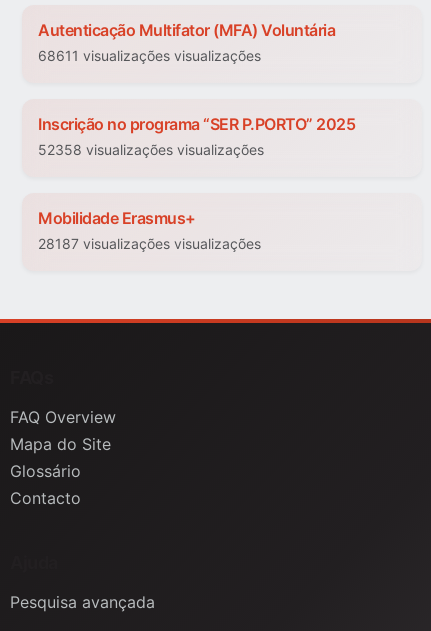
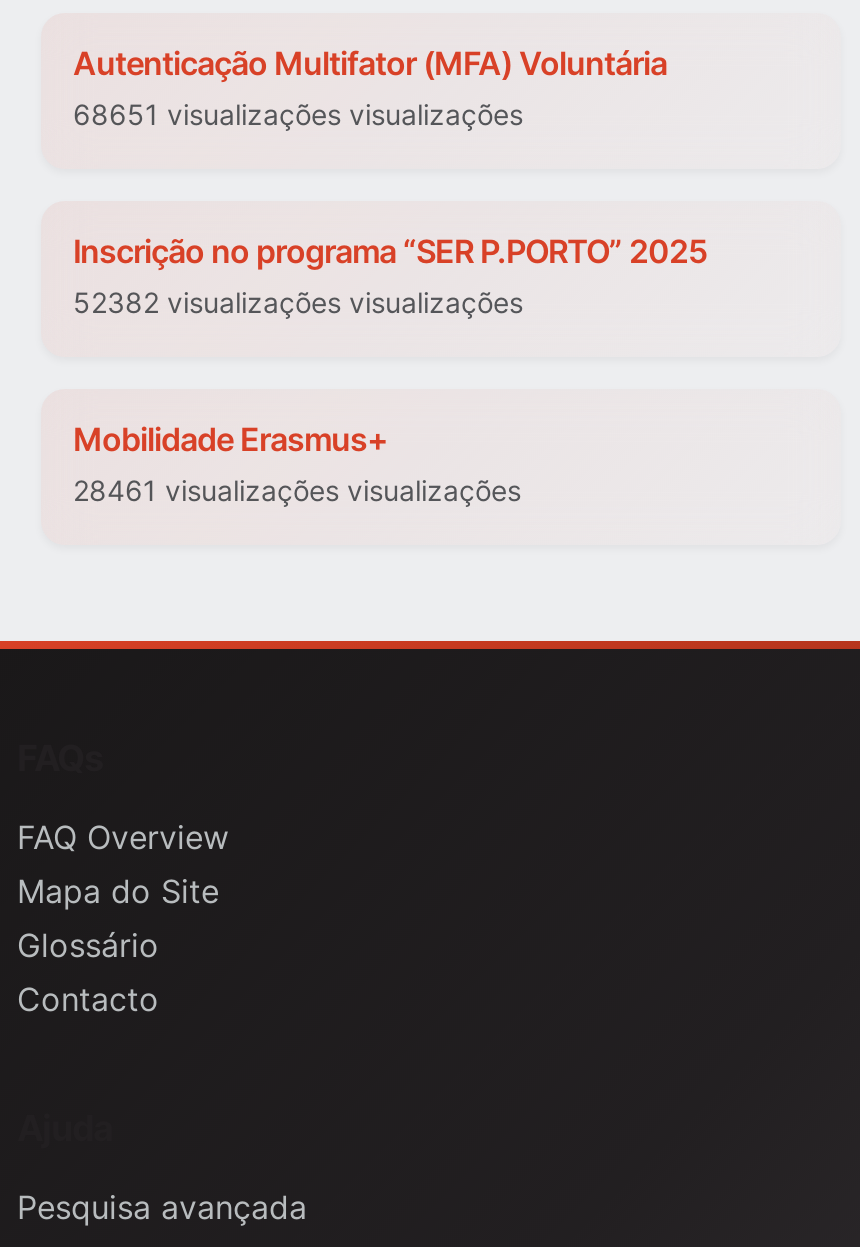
- 68611 visualizações visualizações
+ 68651 visualizações visualizações

- 52358 visualizações visualizações
+ 52382 visualizações visualizações

- 28187 visualizações visualizações
+ 28461 visualizações visualizações
